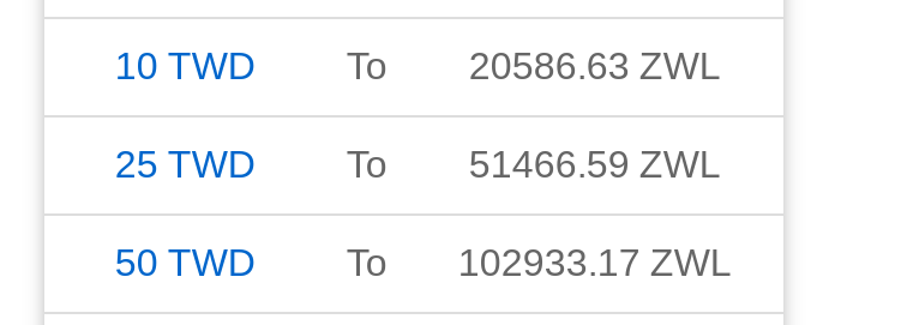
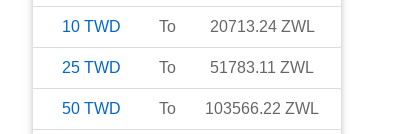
- To 20586.63 ZWL
+ To 20713.24 ZWL

- 51466.59 ZWL
+ 51783.11 ZWL

- To 102933.17 ZWL
+ To 103566.22 ZWL
